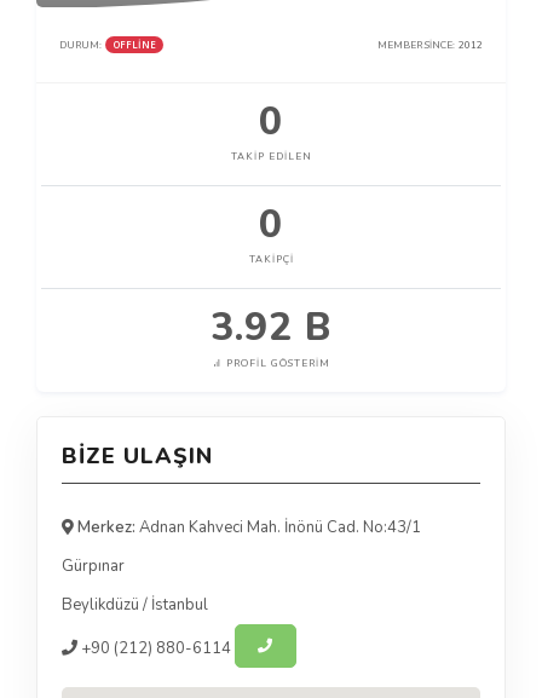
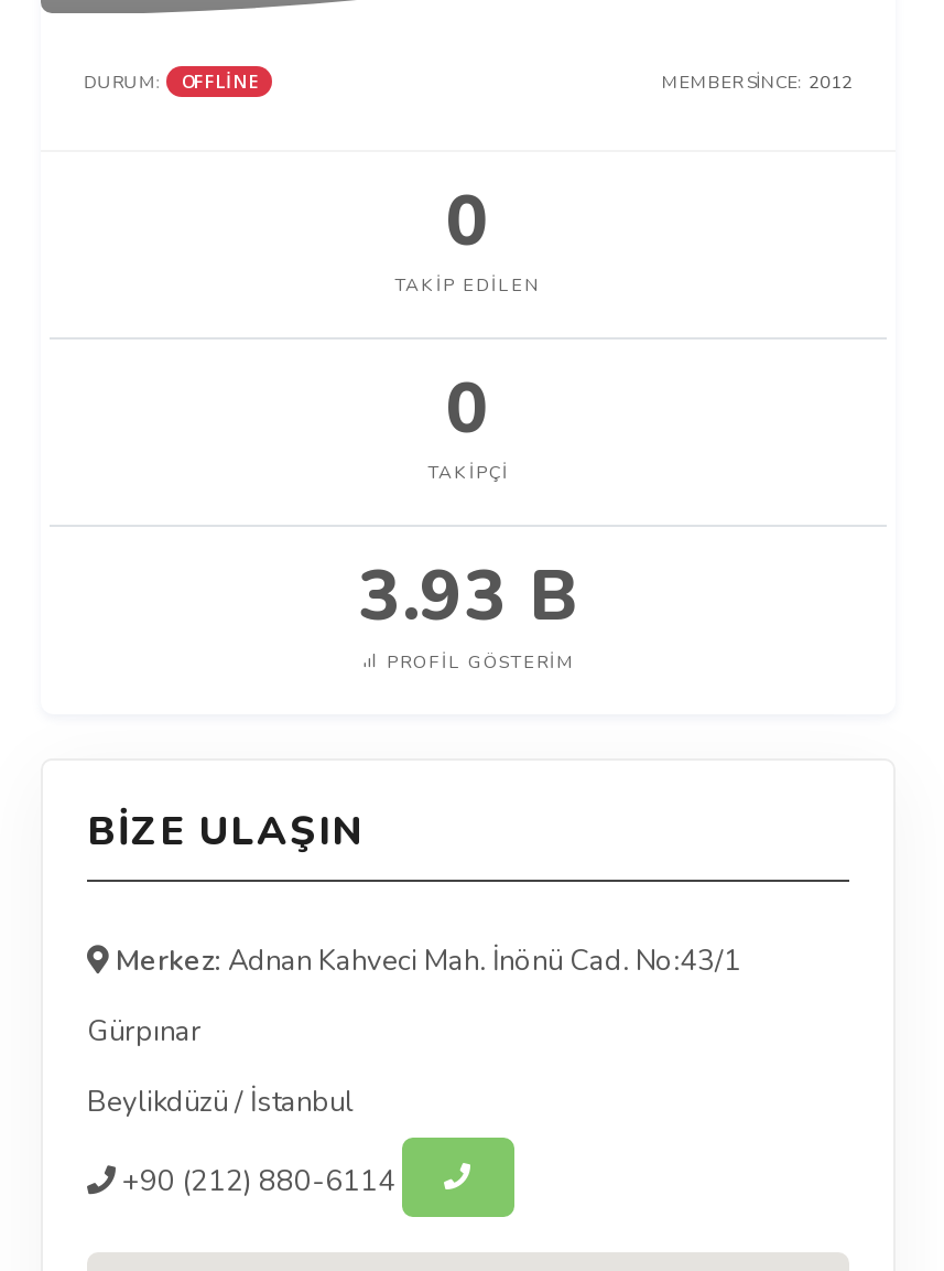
- 3.92 B
+ 3.93 B
